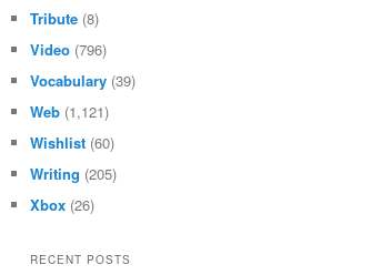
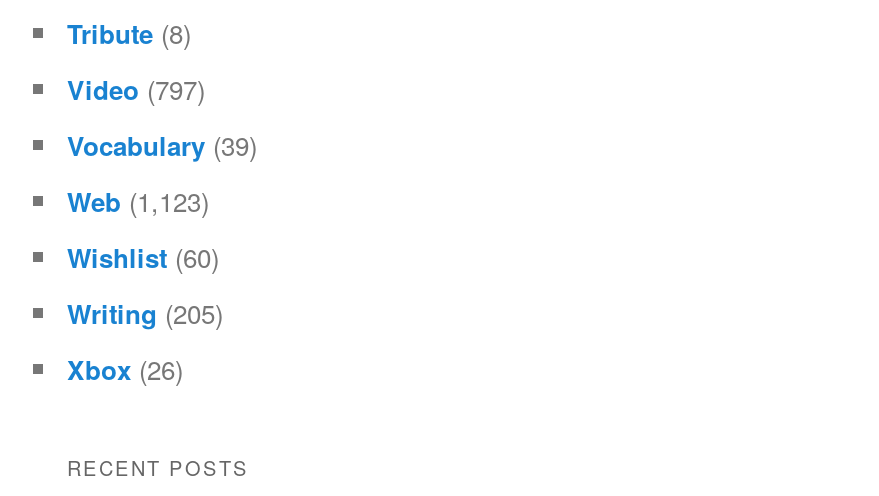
- Video (796)
+ Video (797)

- Web (1,121)
+ Web (1,123)
